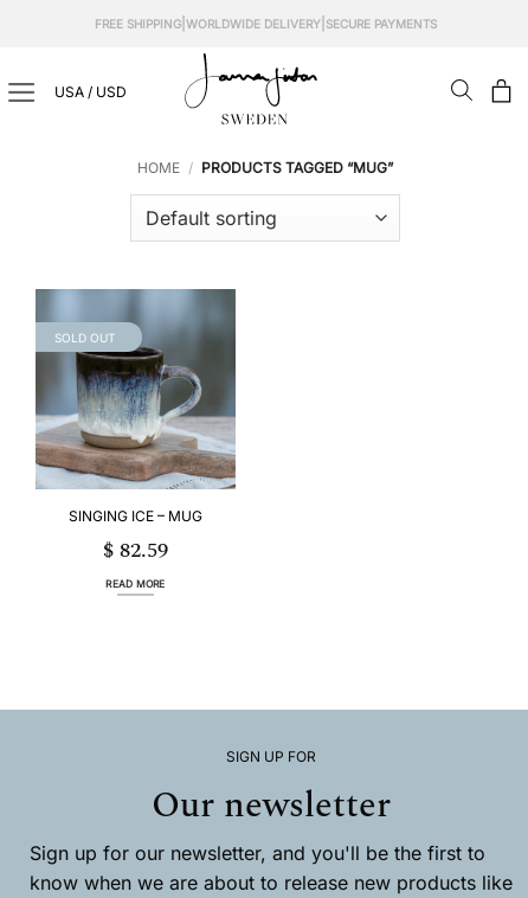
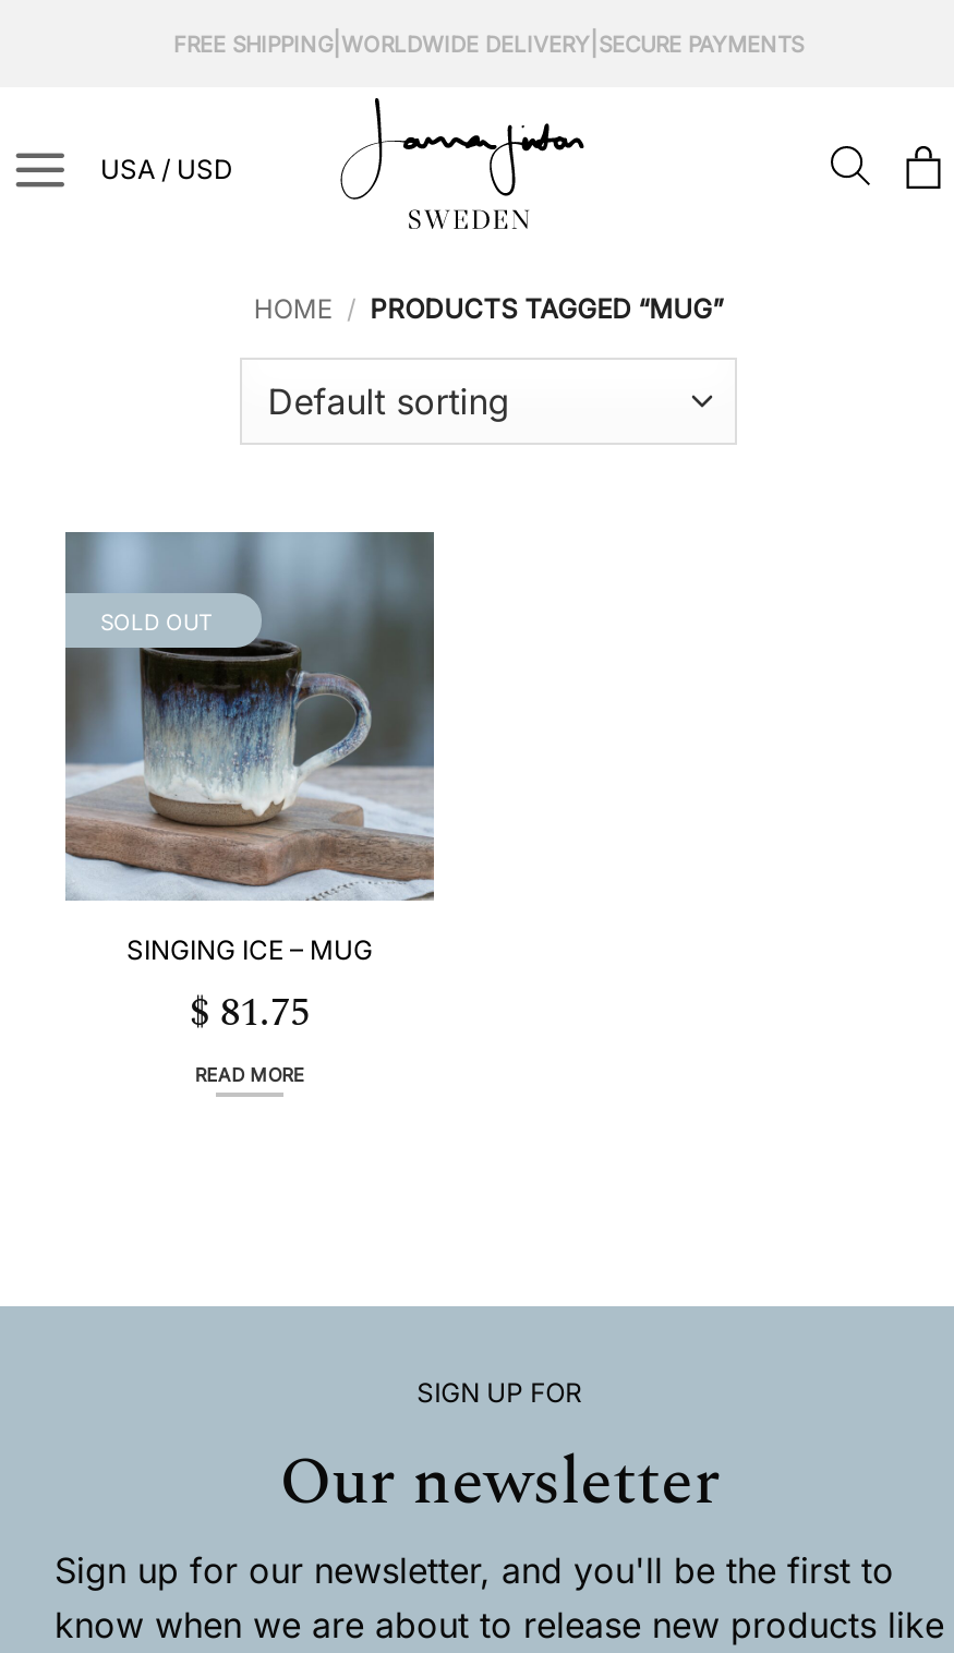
- $82.59
+ $81.75
